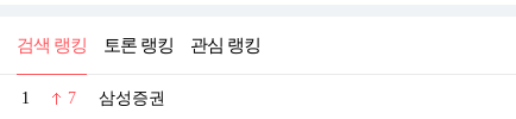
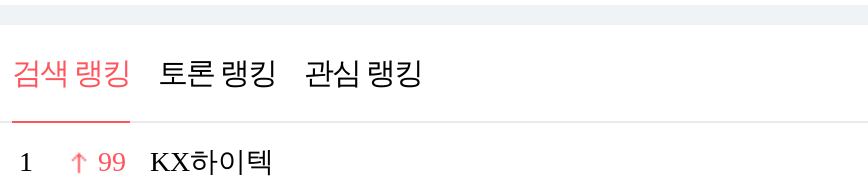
- 7
- 삼성증권
+ 99
+ KX하이텍
